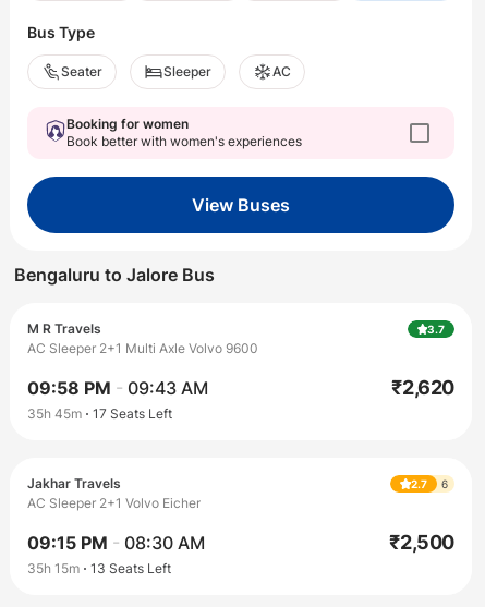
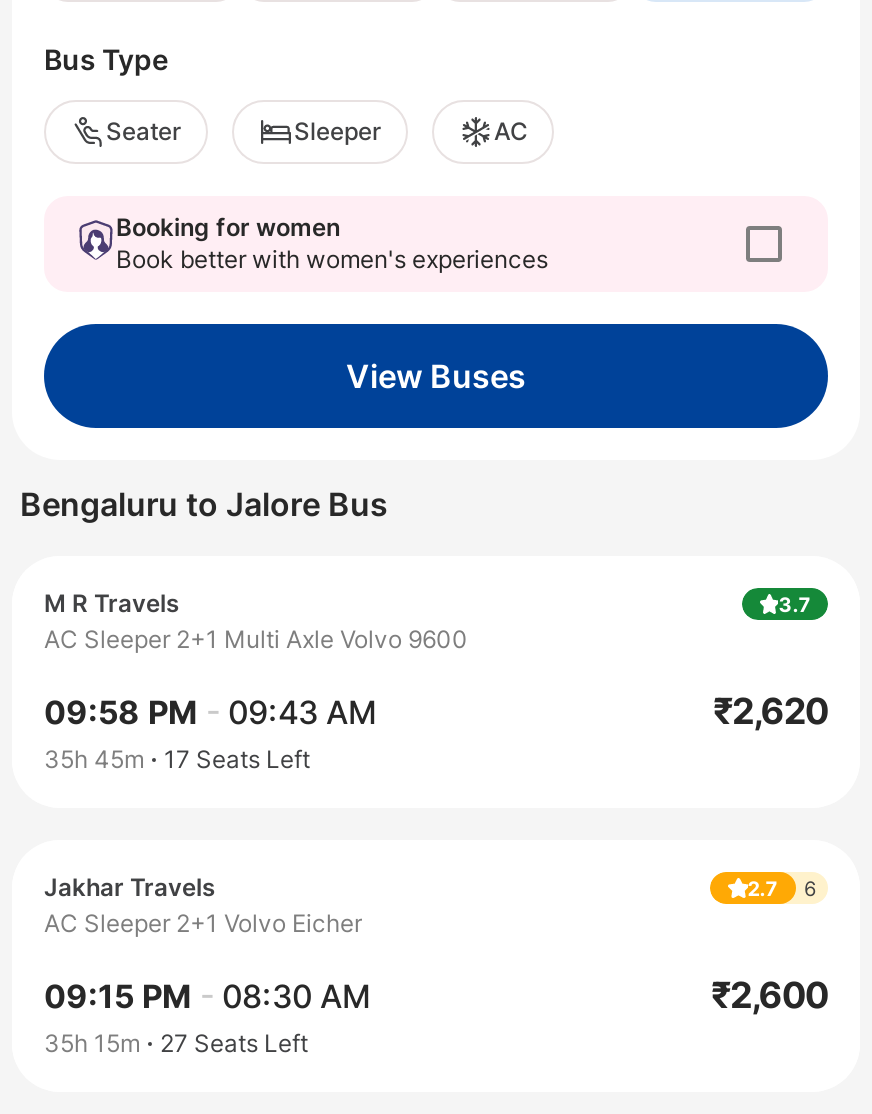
- ₹2,500
+ ₹2,600

- 35h 15m 13 Seats Left
+ 35h 15m 27 Seats Left
